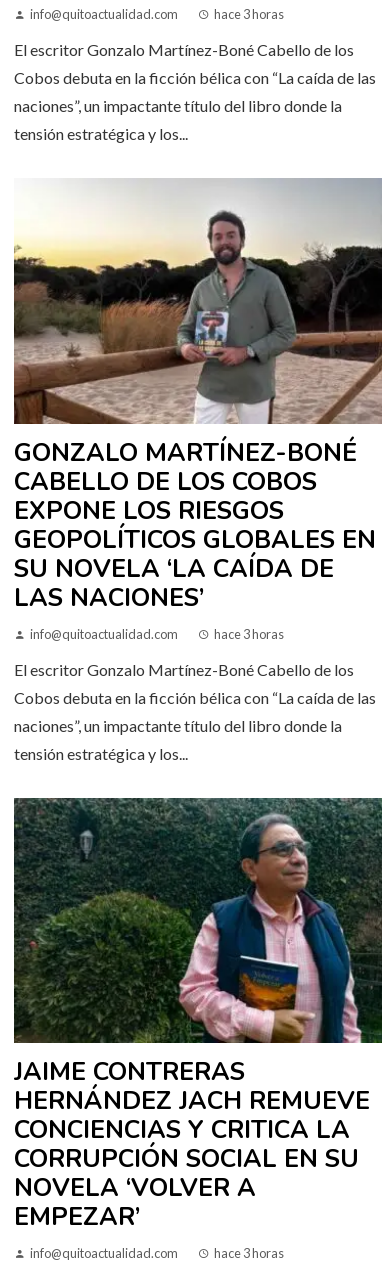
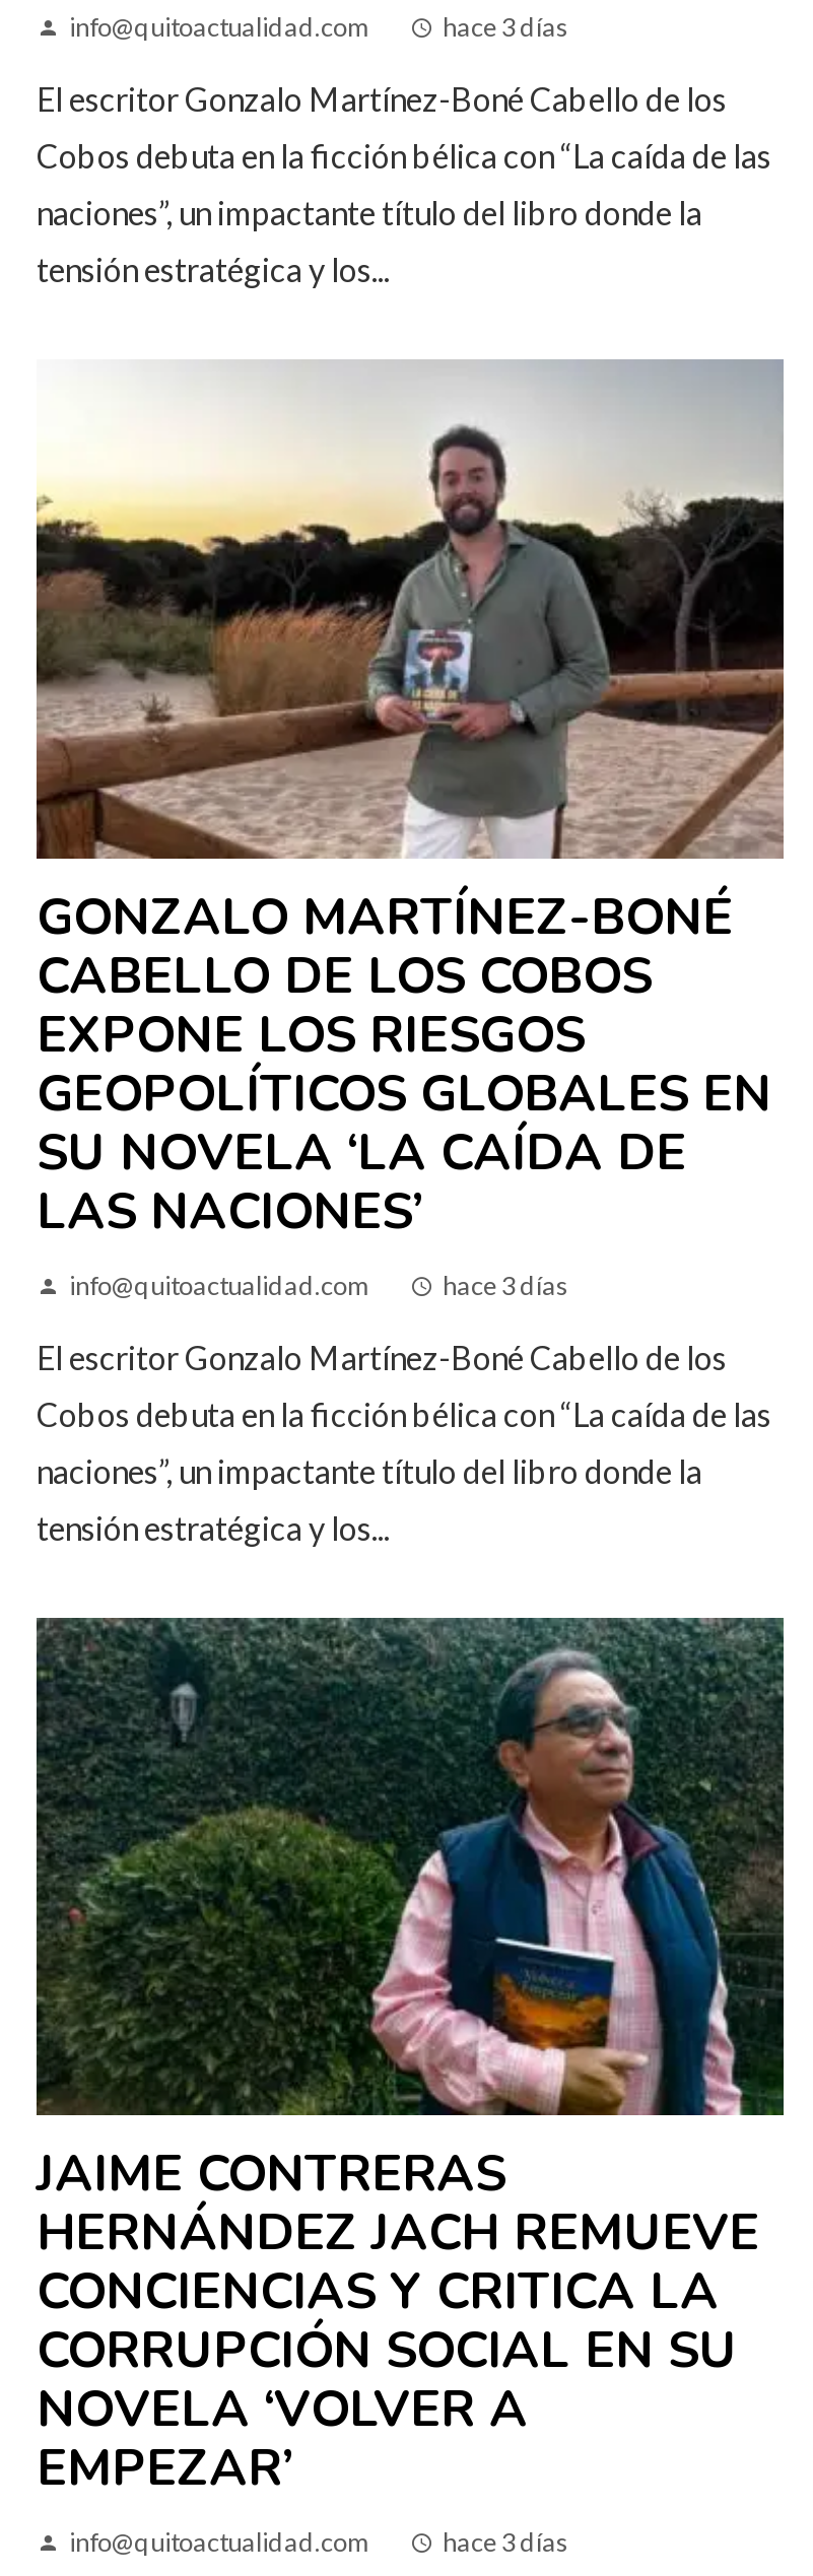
- hace 3 horas
+ hace 3 días

- hace 3 horas
+ hace 3 días

- hace 3 horas
+ hace 3 días
